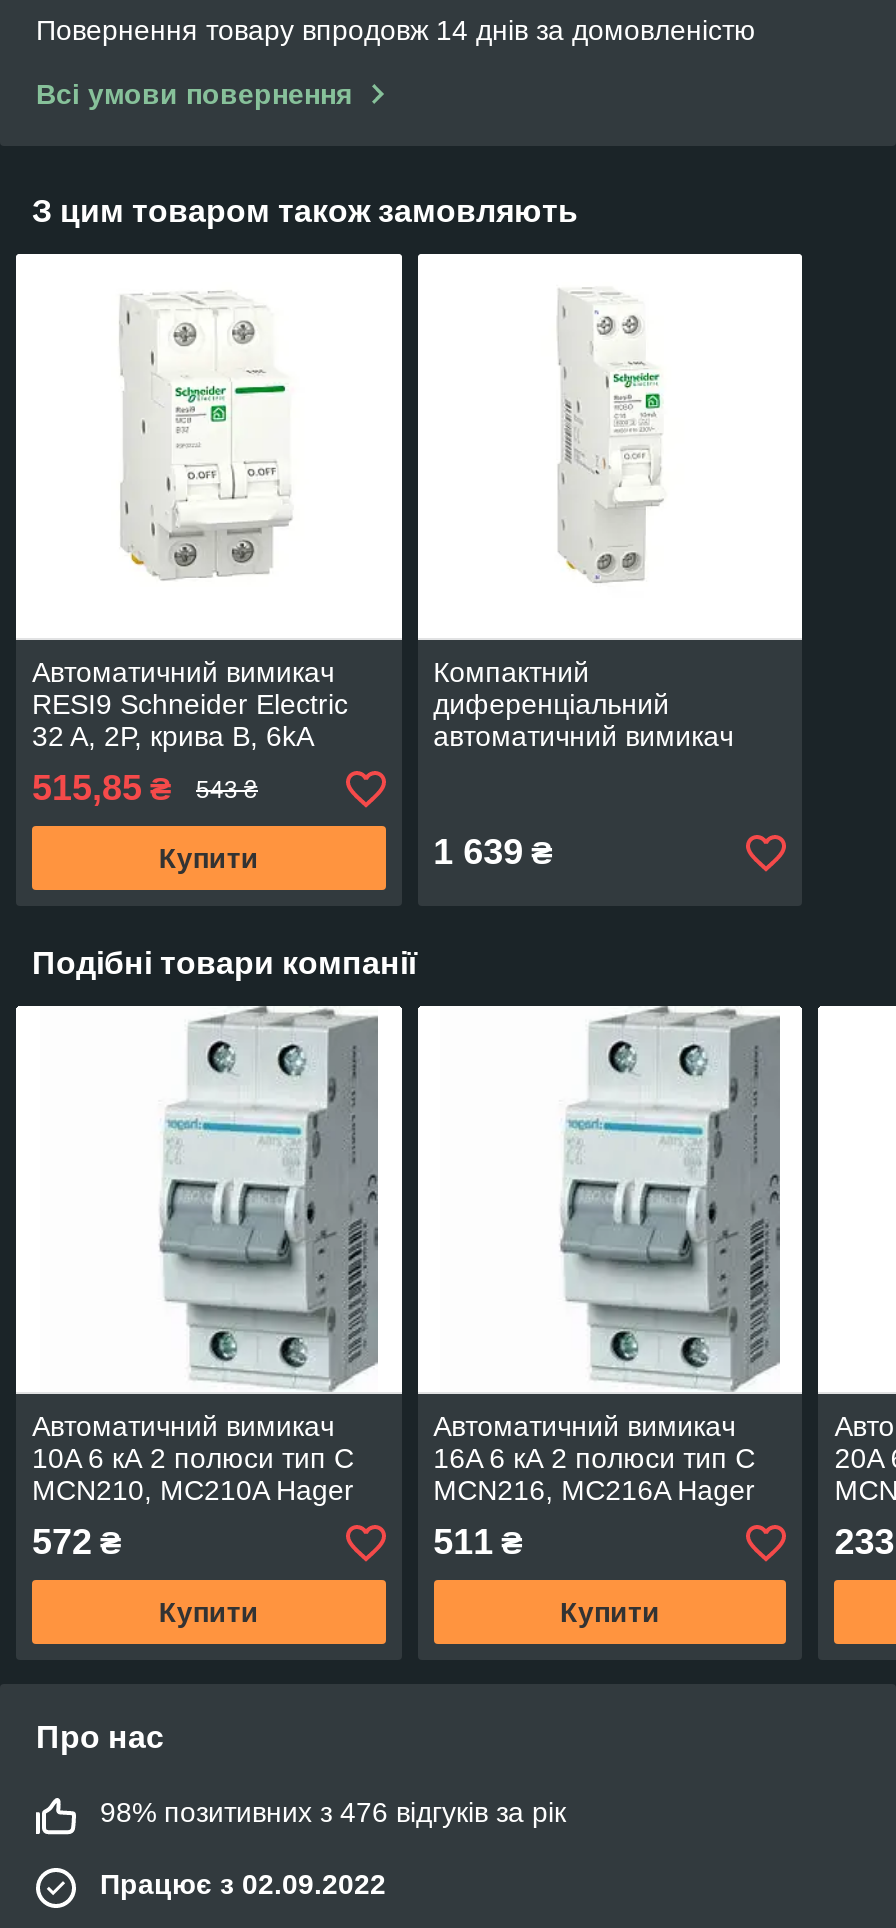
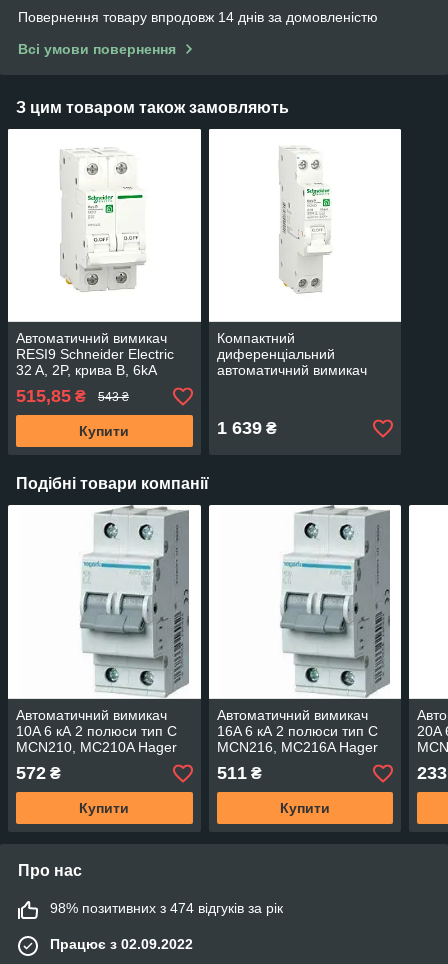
- 98% позитивних з 476 відгуків за рік
+ 98% позитивних з 474 відгуків за рік
